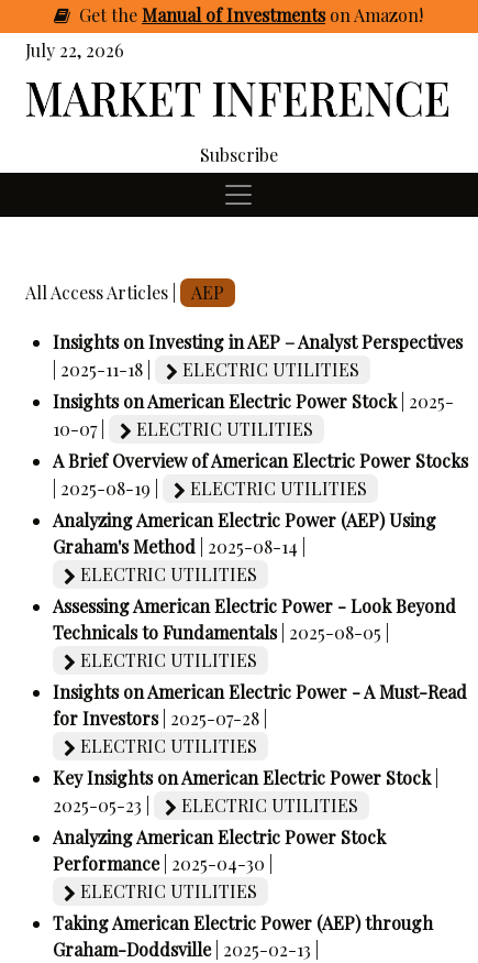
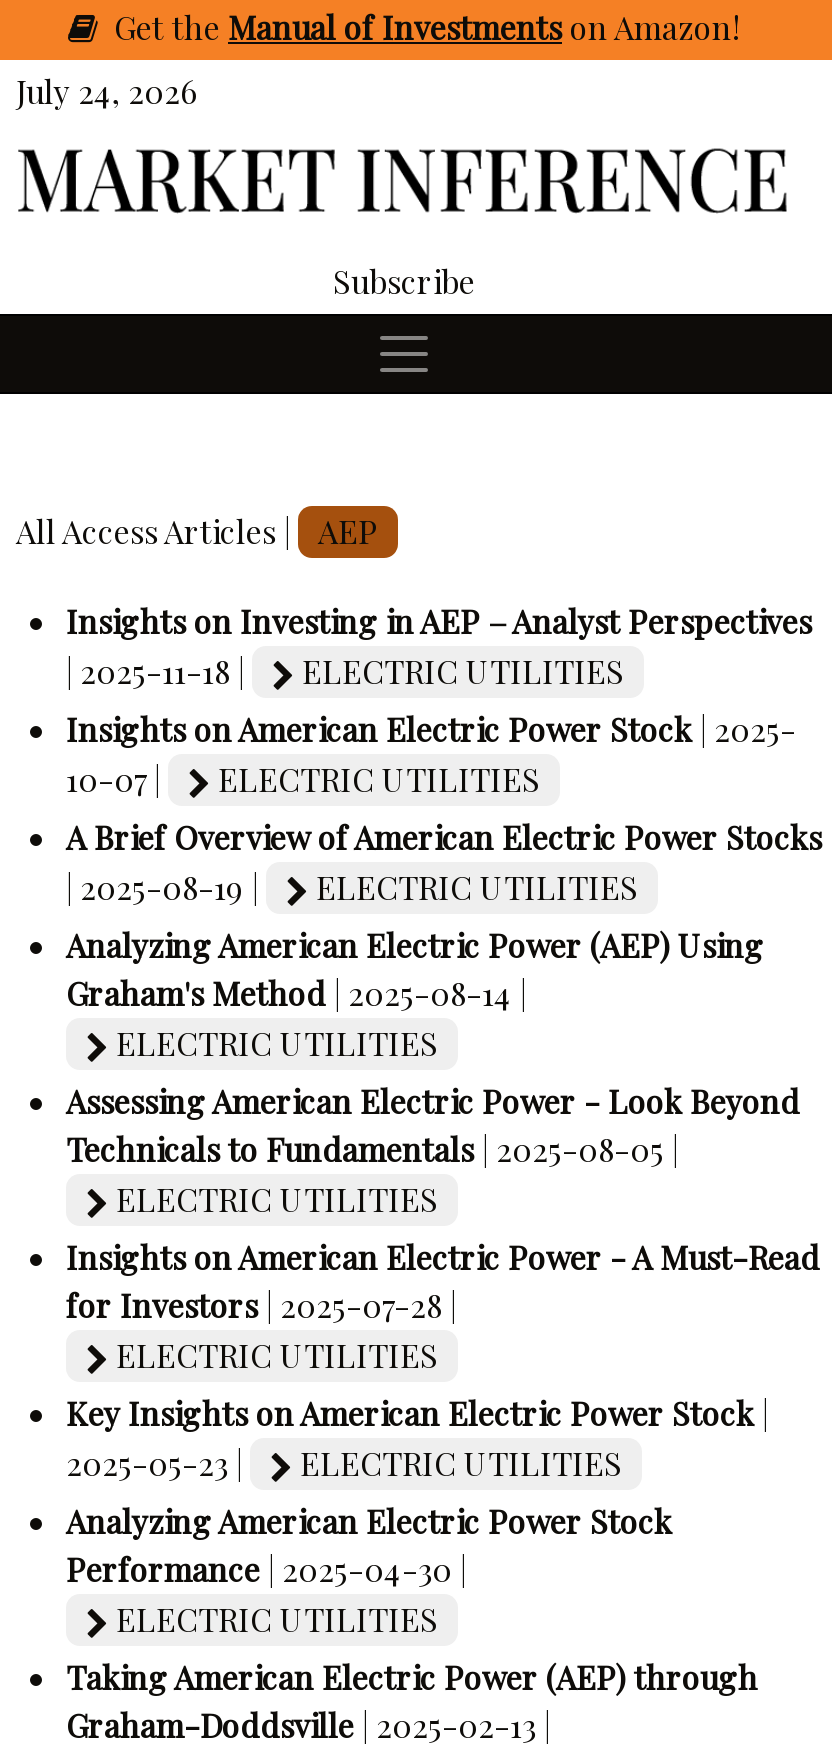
- July 22, 2026
+ July 24, 2026
